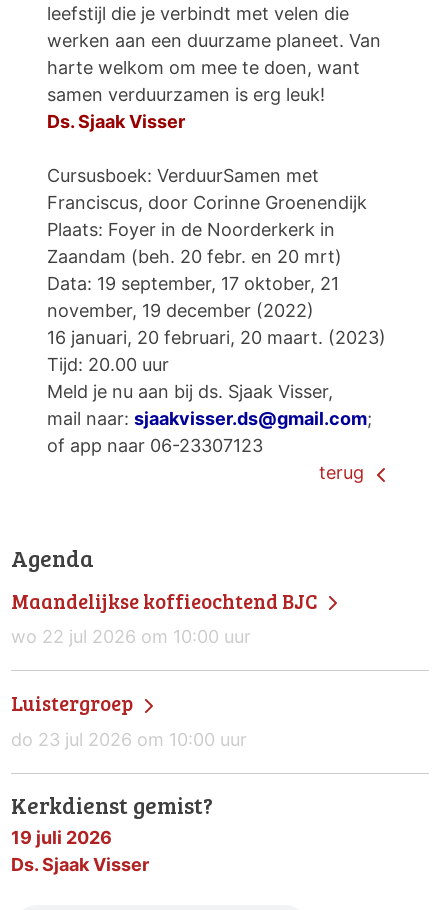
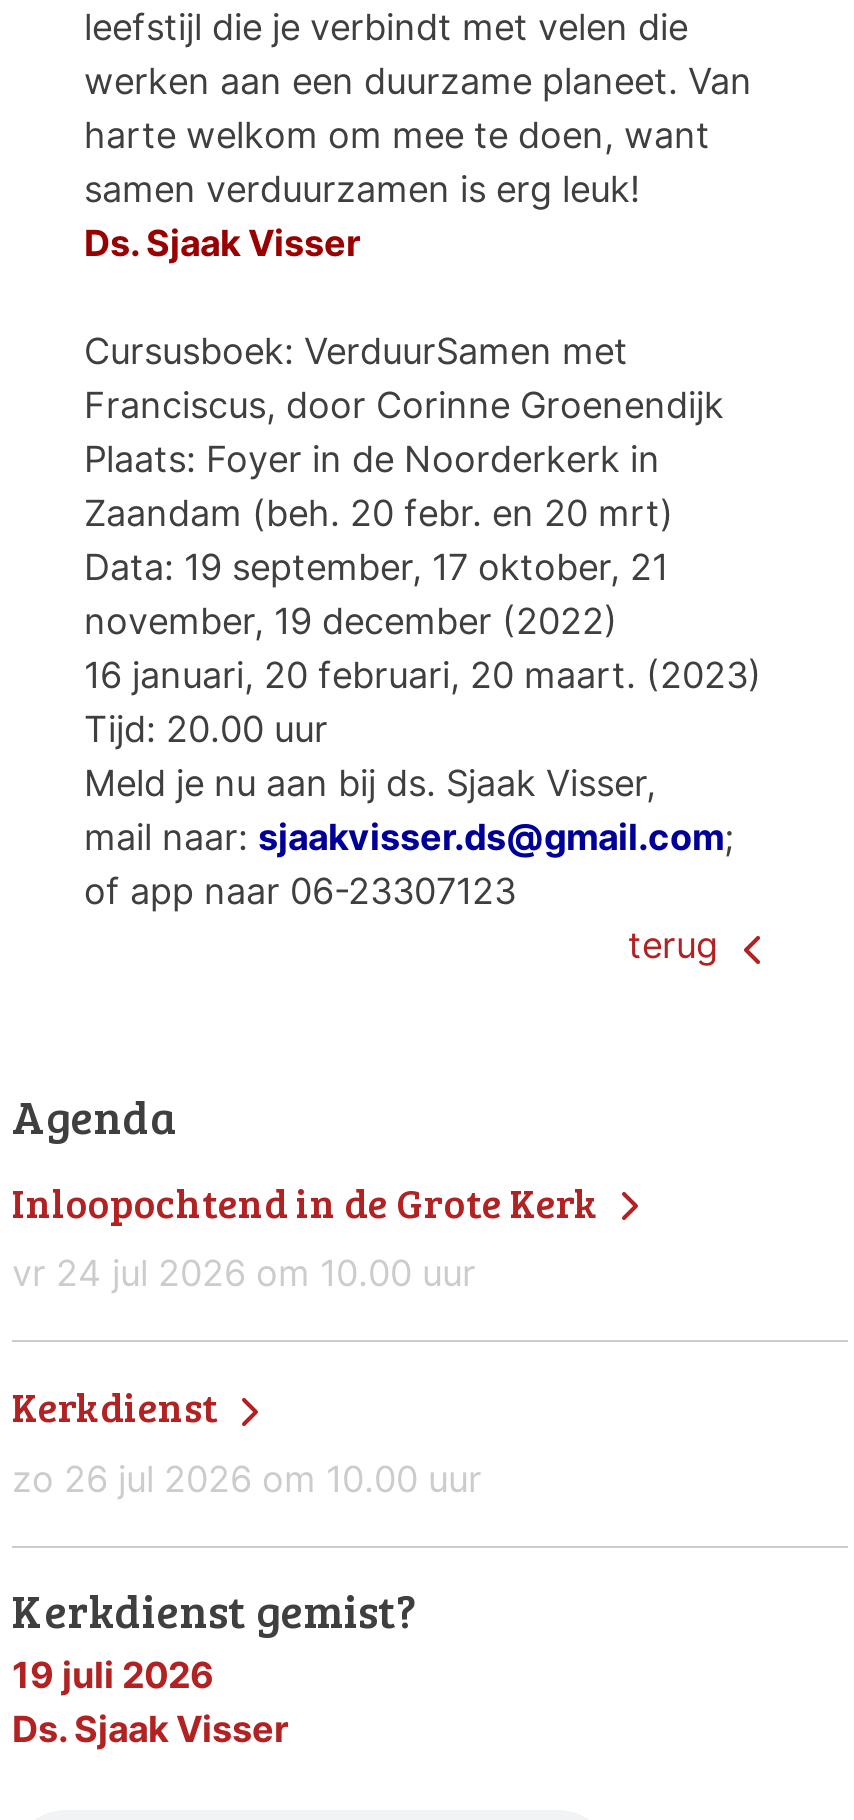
- Maandelijkse koffieochtend BJC
- wo 22 jul 2026 om 10:00 uur
+ Inloopochtend in de Grote Kerk
+ vr 24 jul 2026 om 10.00 uur

- Luistergroep
- do 23 jul 2026 om 10:00 uur
+ Kerkdienst
+ zo 26 jul 2026 om 10.00 uur
